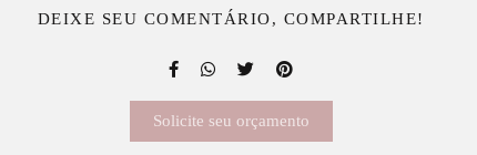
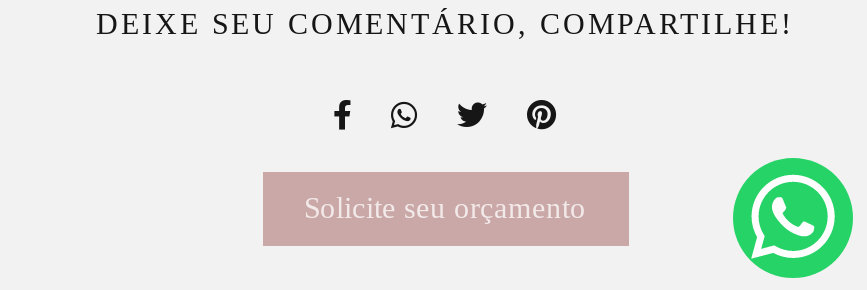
+ [image]
